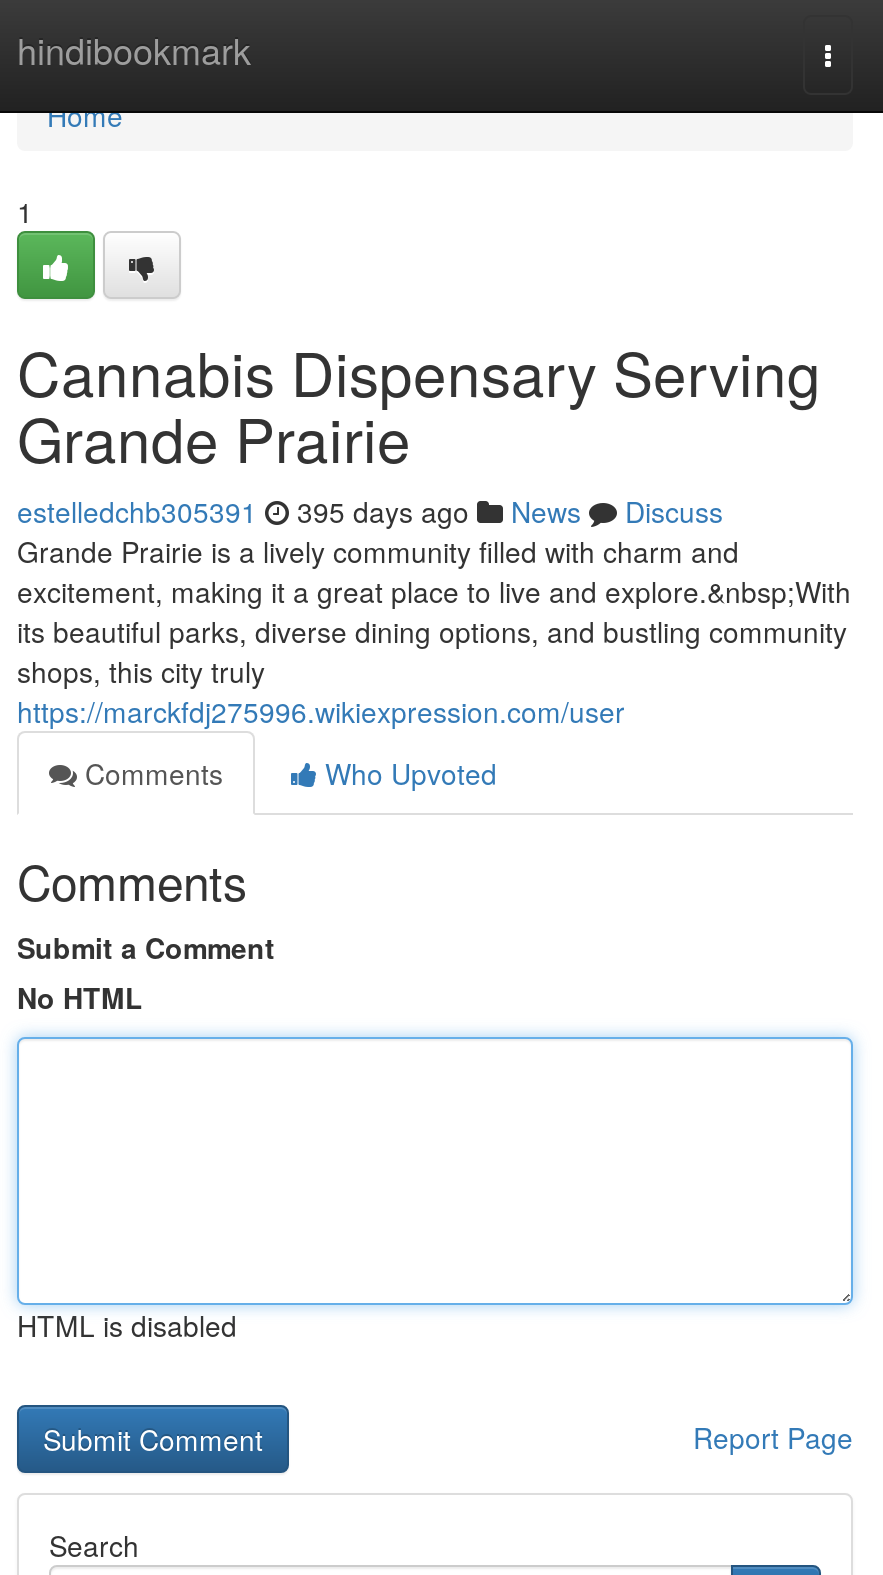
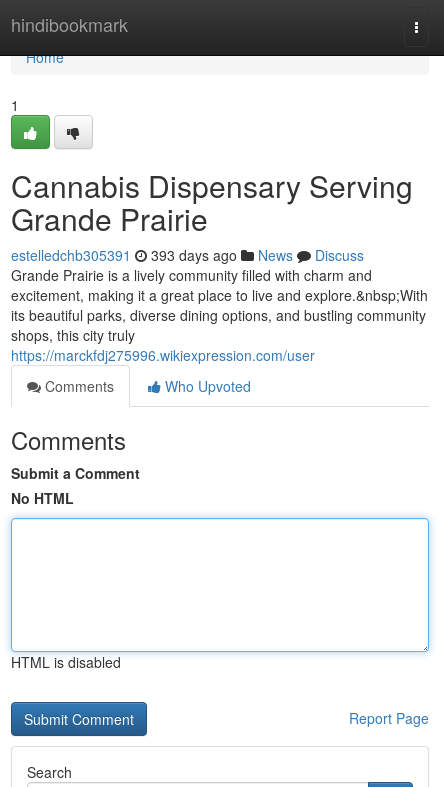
- estelledchb305391 395 days ago News Discuss
+ estelledchb305391 393 days ago News Discuss
